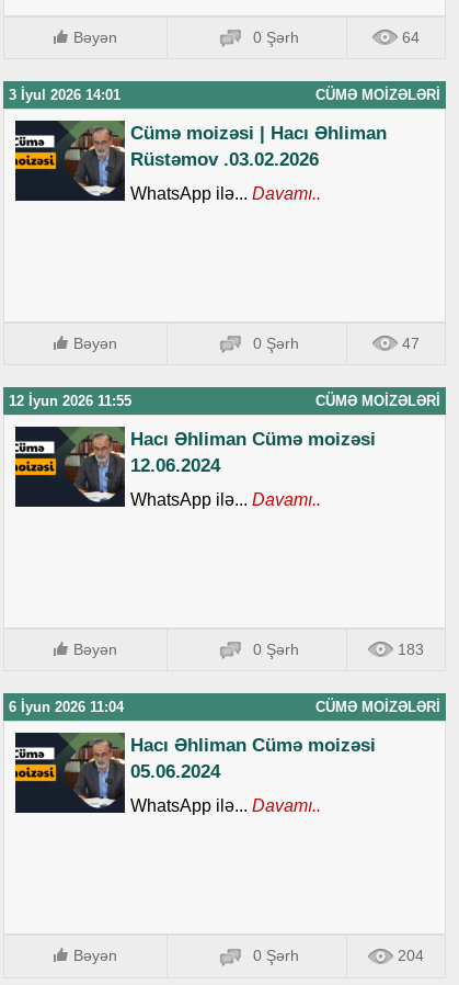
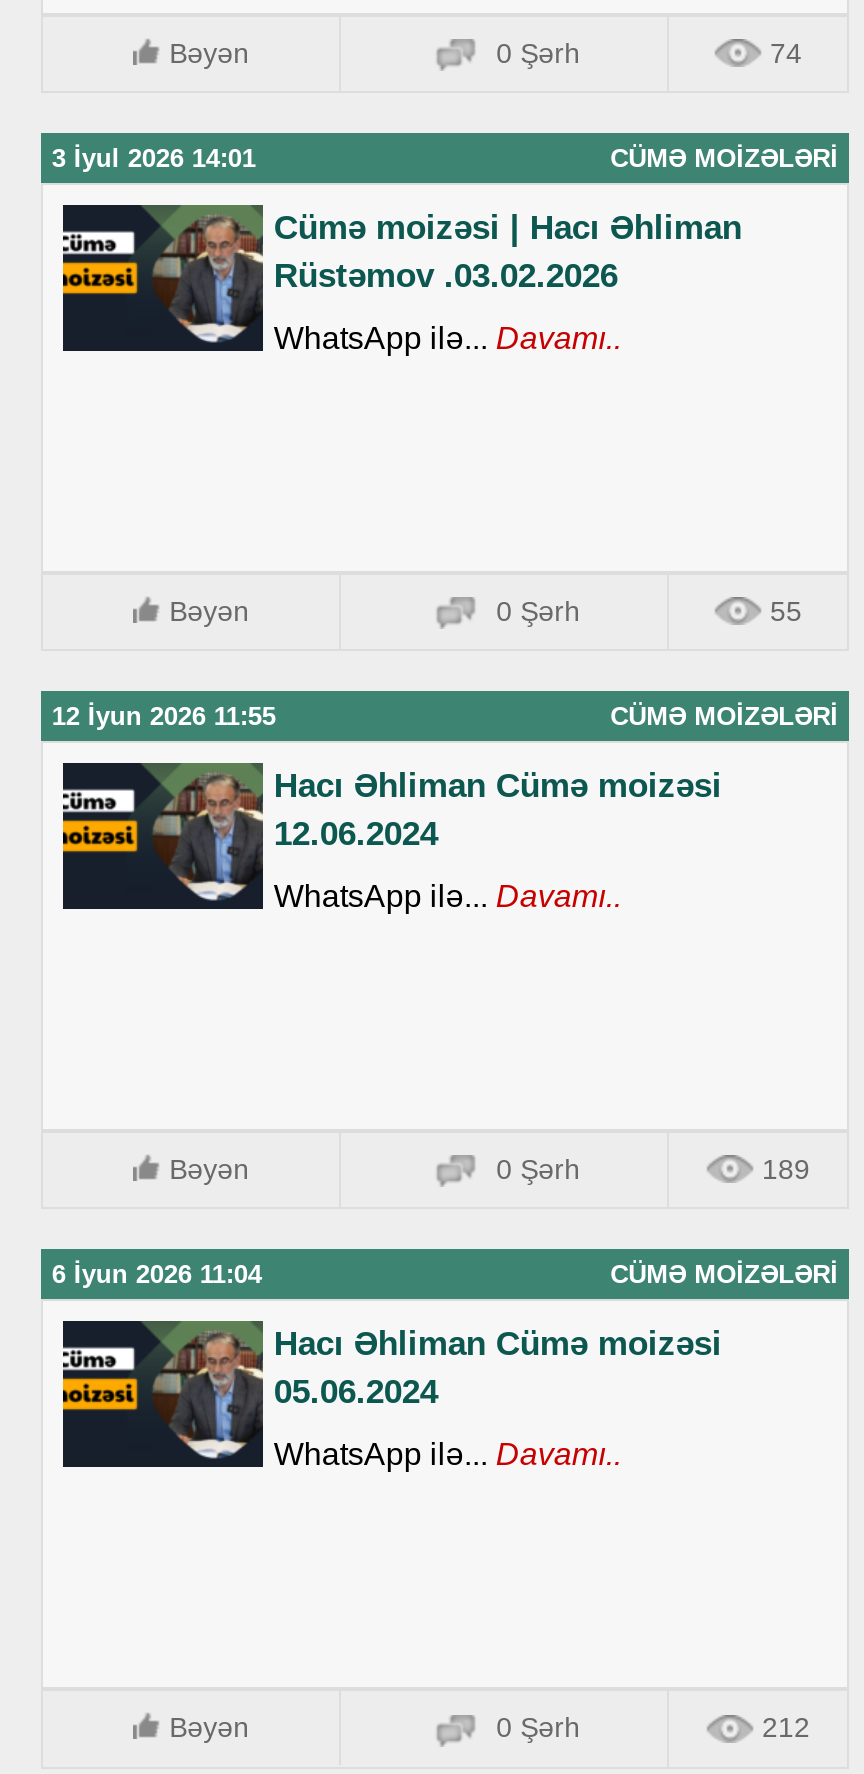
- 64
+ 74

- 47
+ 55

- 183
+ 189

- 204
+ 212
